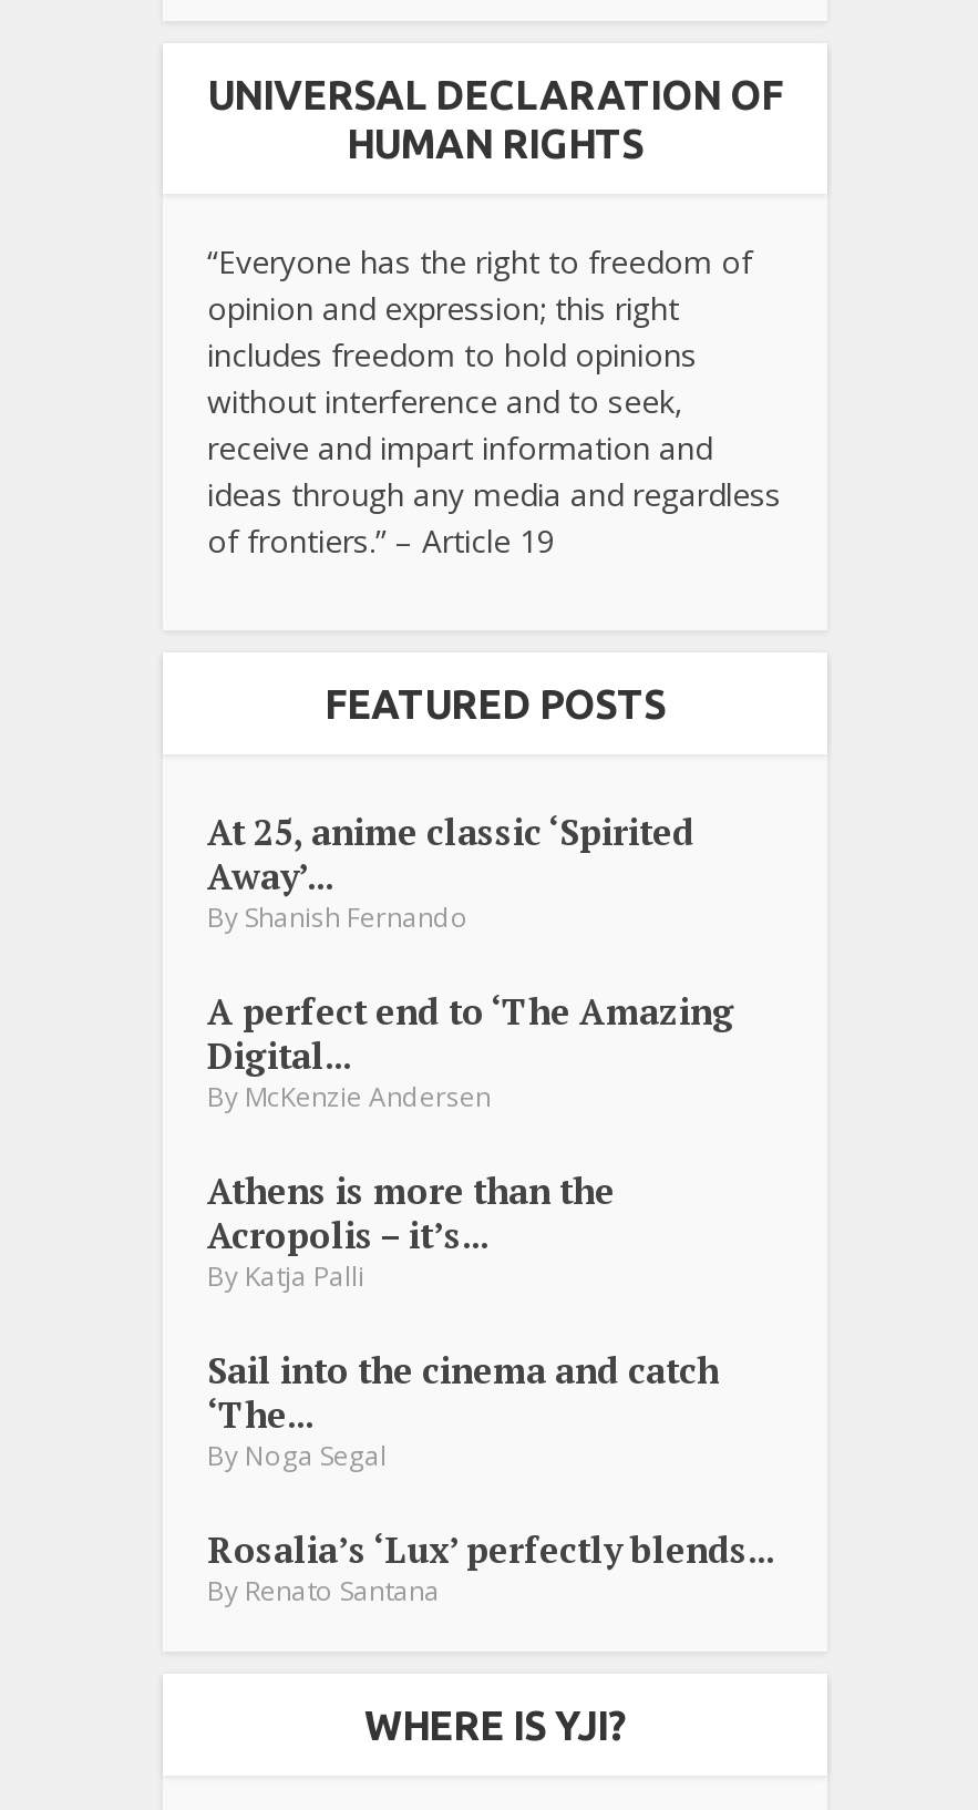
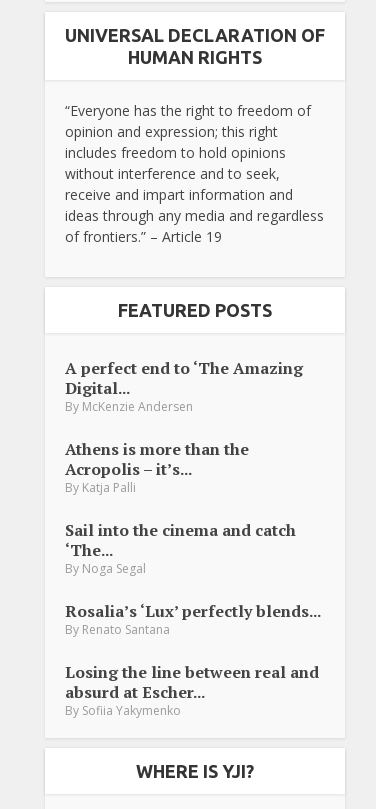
- At 25, anime classic ‘Spirited
- Away’...
- By Shanish Fernando

moved up: A perfect end to ‘The Amazing | Digital... | By McKenzie Andersen | ... | Rosalia’s ‘Lux’ perfectly blends... | By Renato Santana

+ Losing the line between real and
+ absurd at Escher...
+ By Sofiia Yakymenko
